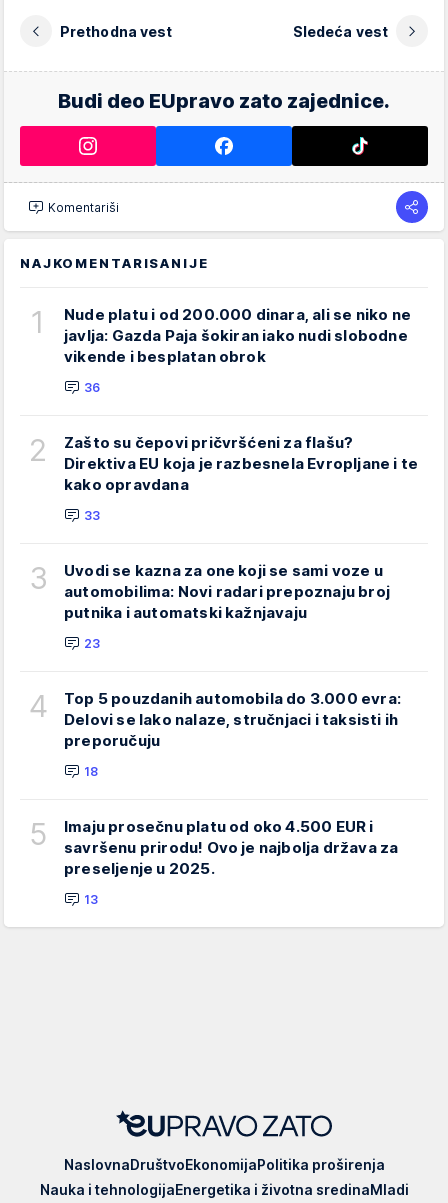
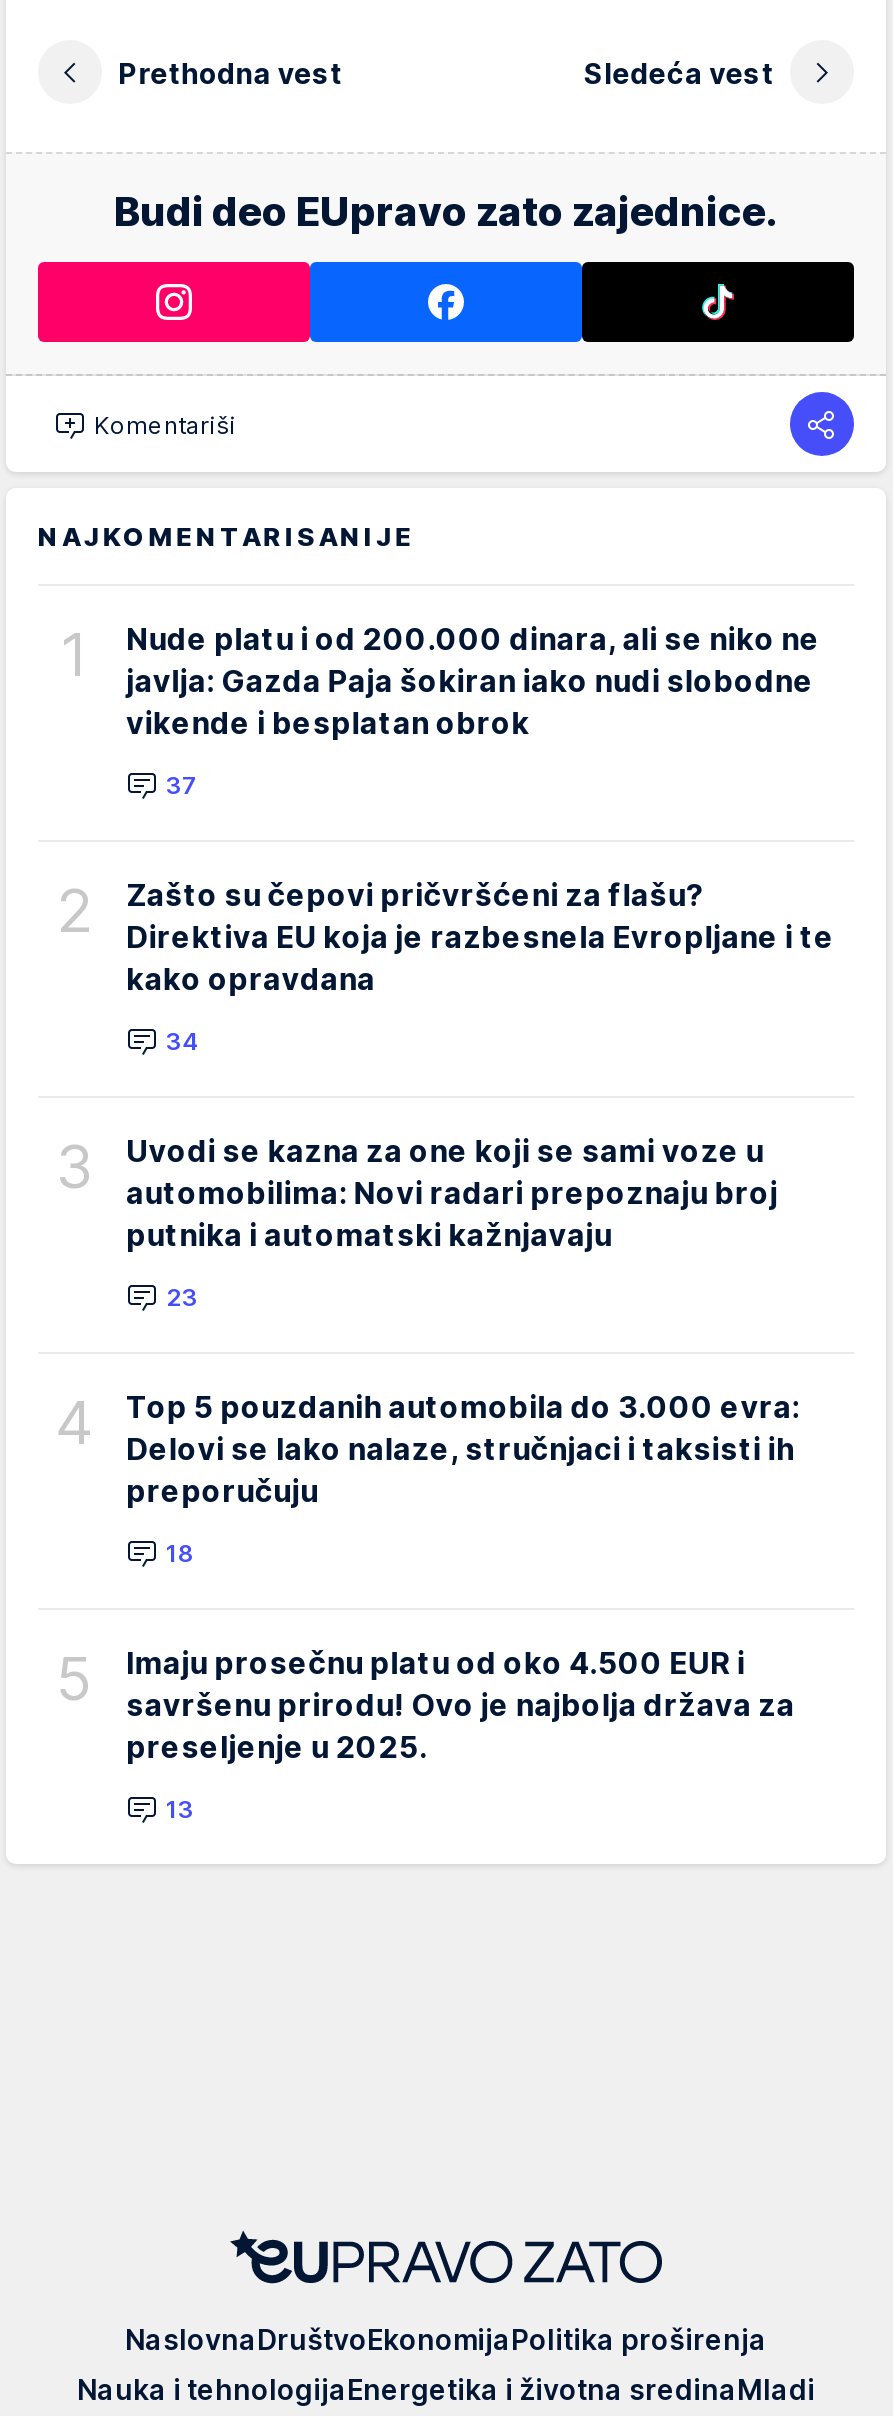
- 36
+ 37

- 33
+ 34
